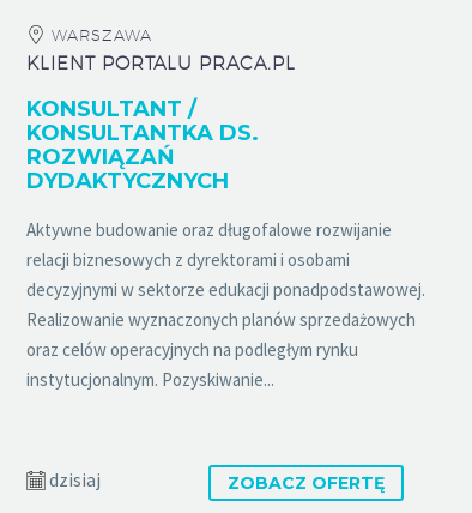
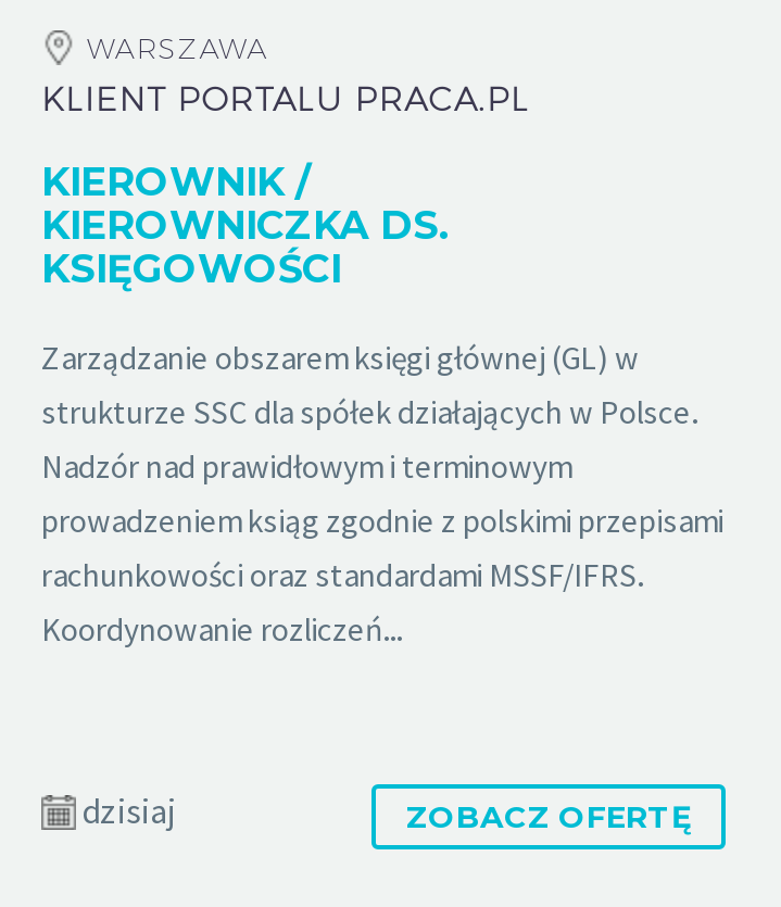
- KONSULTANT /
- KONSULTANTKA DS.
- ROZWIĄZAŃ
- DYDAKTYCZNYCH
+ KIEROWNIK /
+ KIEROWNICZKA DS.
+ KSIĘGOWOŚCI

- Aktywne budowanie oraz długofalowe rozwijanie
- relacji biznesowych z dyrektorami i osobami
- decyzyjnymi w sektorze edukacji ponadpodstawowej.
- Realizowanie wyznaczonych planów sprzedażowych
- oraz celów operacyjnych na podległym rynku
- instytucjonalnym. Pozyskiwanie...
+ Zarządzanie obszarem księgi głównej (GL) w
+ strukturze SSC dla spółek działających w Polsce.
+ Nadzór nad prawidłowym i terminowym
+ prowadzeniem ksiąg zgodnie z polskimi przepisami
+ rachunkowości oraz standardami MSSF/IFRS.
+ Koordynowanie rozliczeń...
